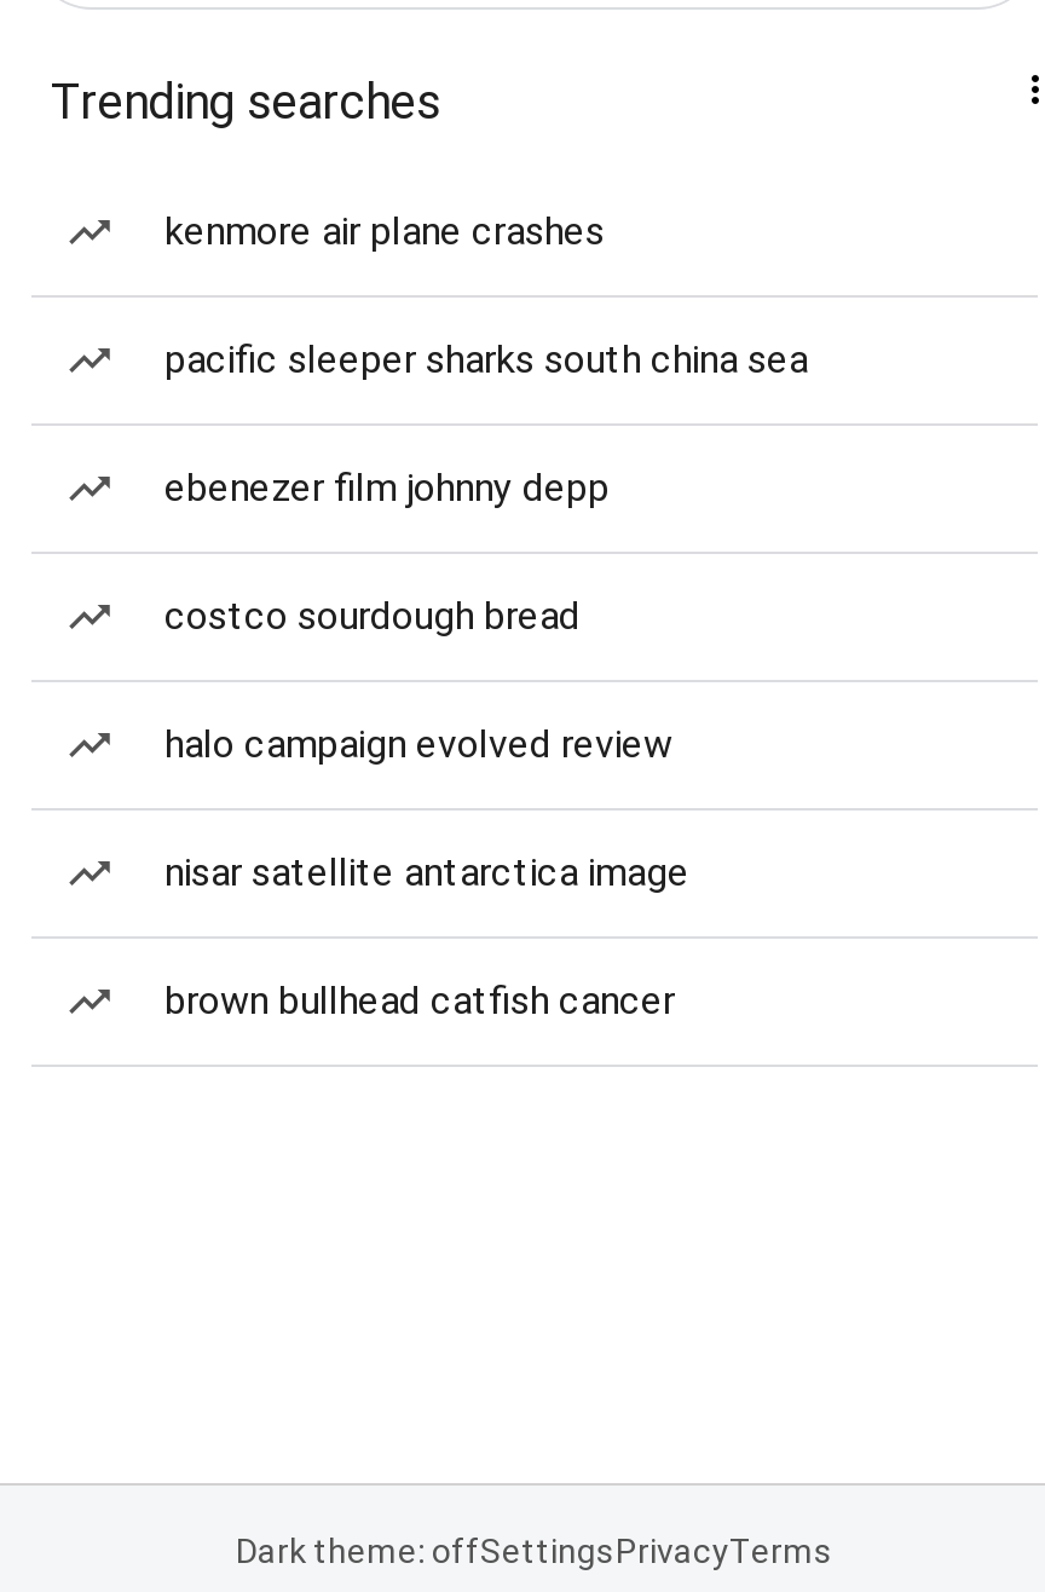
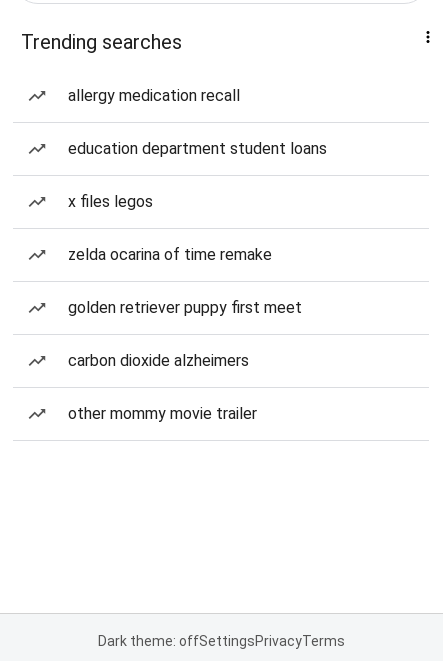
- kenmore air plane crashes
+ allergy medication recall

- pacific sleeper sharks south china sea
+ education department student loans

- ebenezer film johnny depp
+ x files legos

- costco sourdough bread
+ zelda ocarina of time remake

- halo campaign evolved review
+ golden retriever puppy first meet

- nisar satellite antarctica image
+ carbon dioxide alzheimers

- brown bullhead catfish cancer
+ other mommy movie trailer
